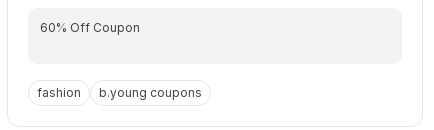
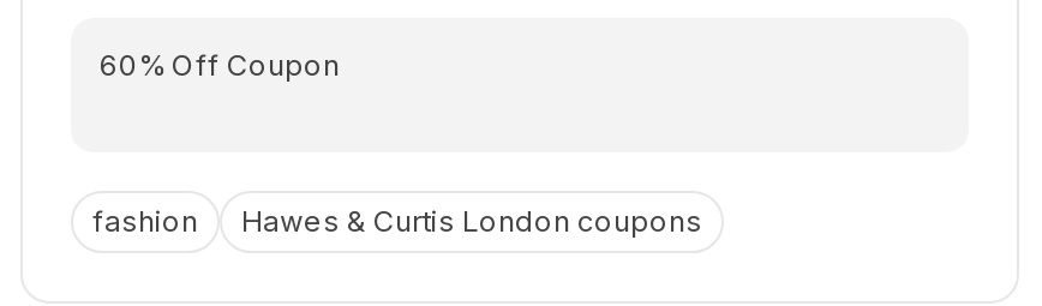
- b.young coupons
+ Hawes & Curtis London coupons
